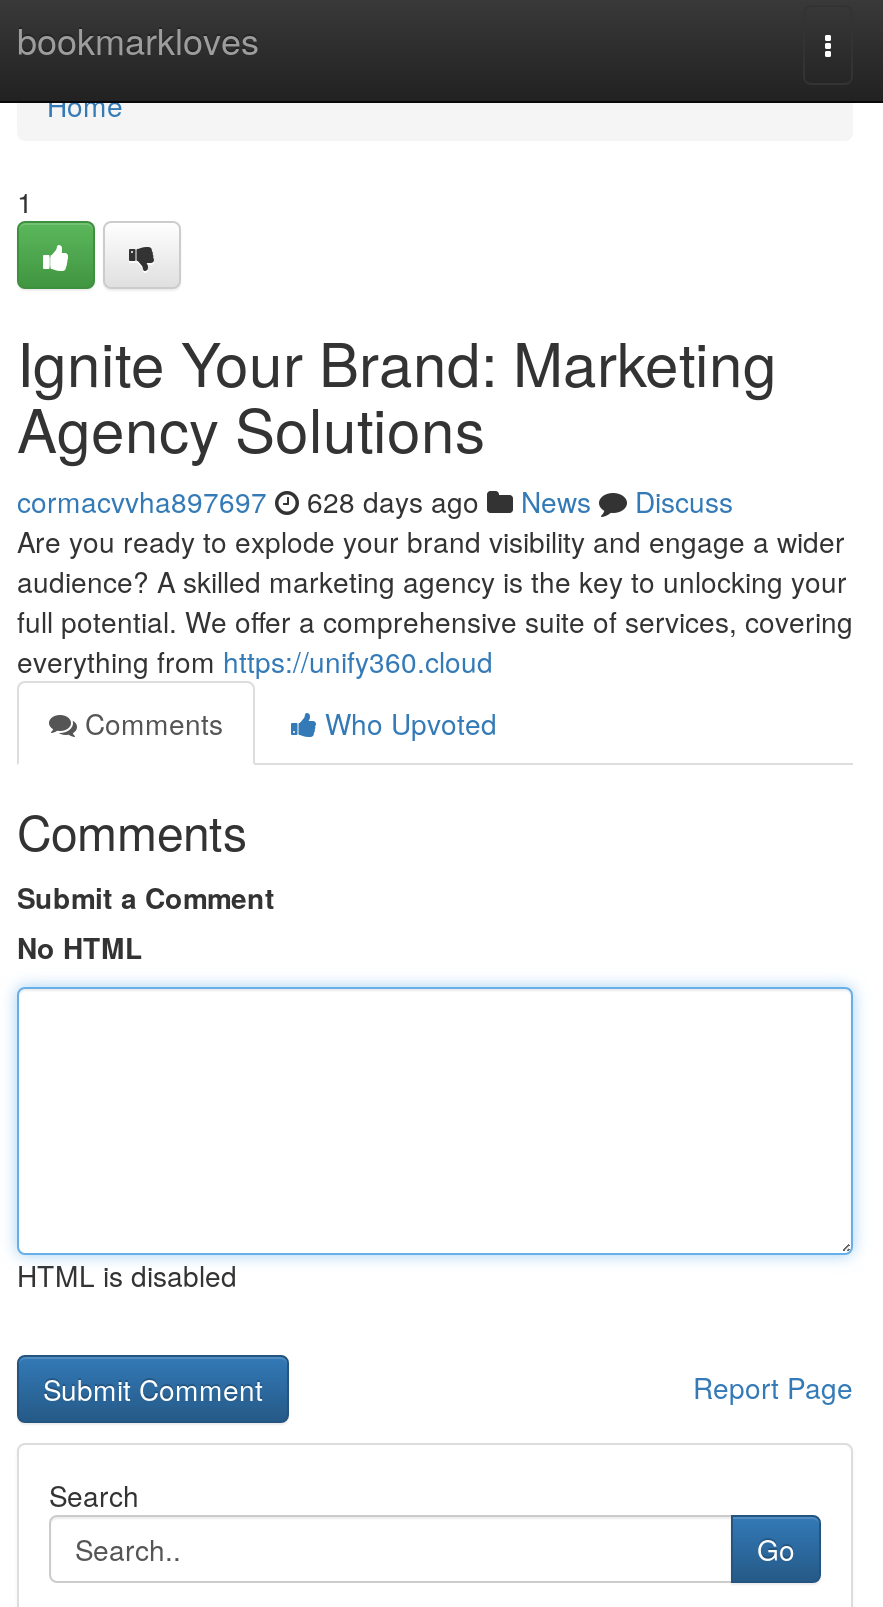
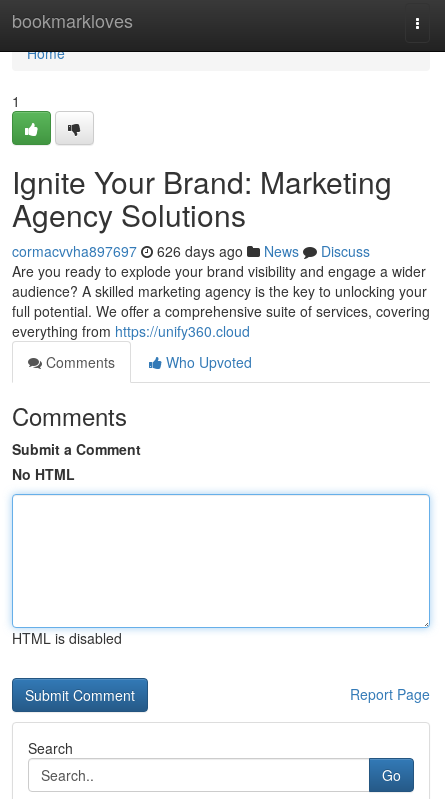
- cormacvvha897697 628 days ago News Discuss
+ cormacvvha897697 626 days ago News Discuss
